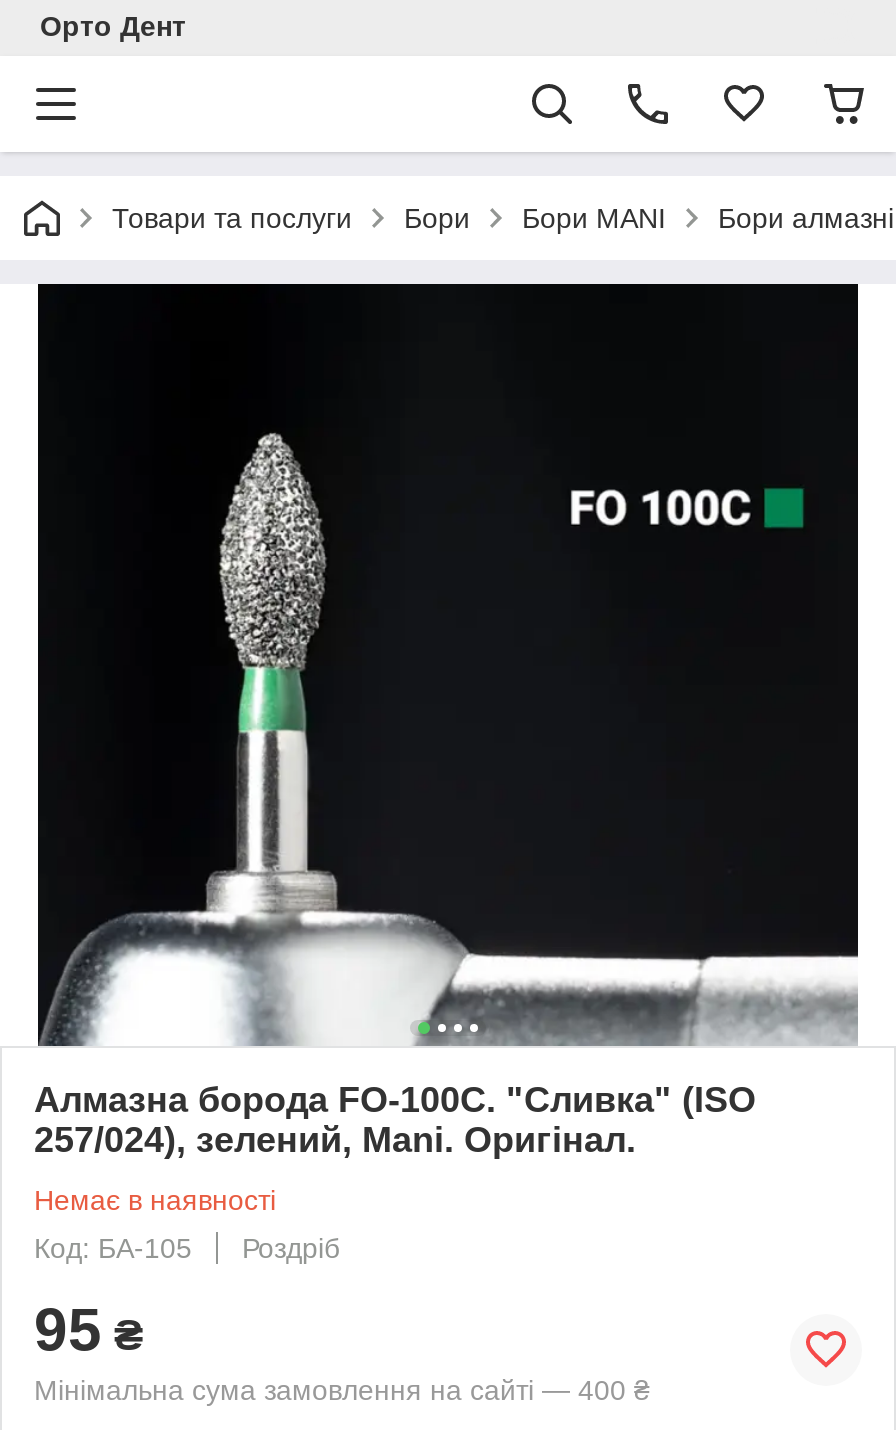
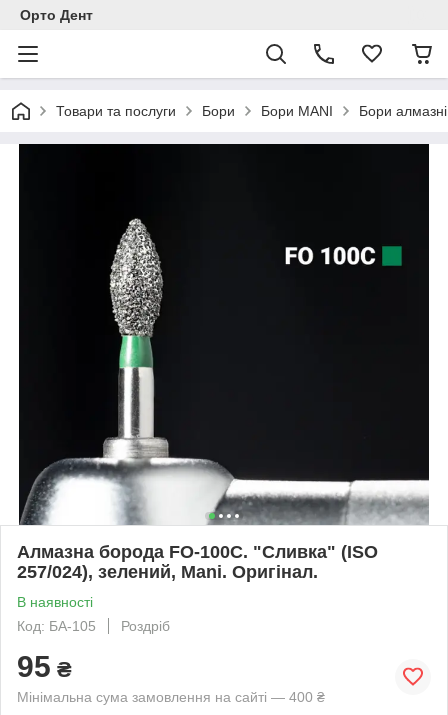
- Немає в наявності
+ В наявності
